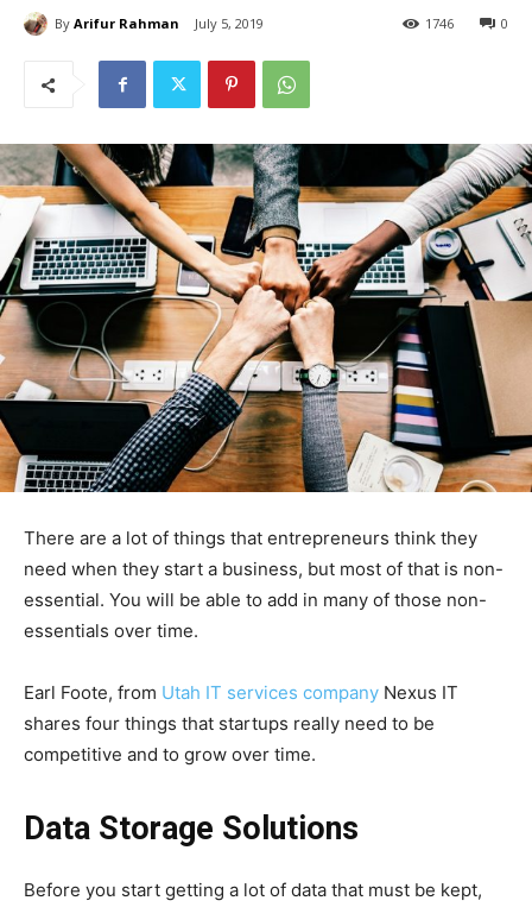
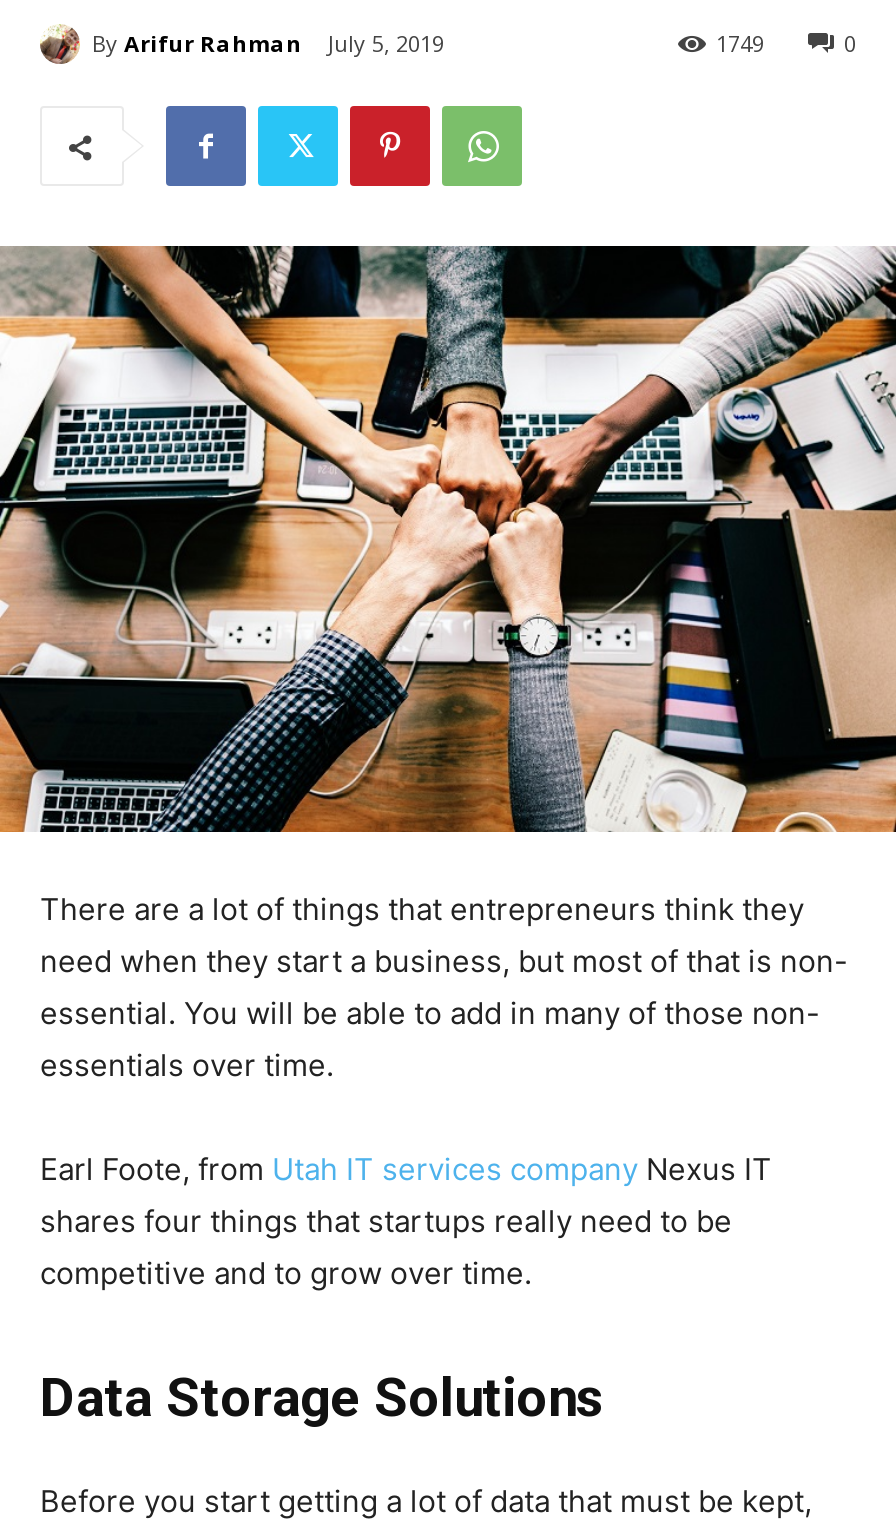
- 1746
+ 1749
